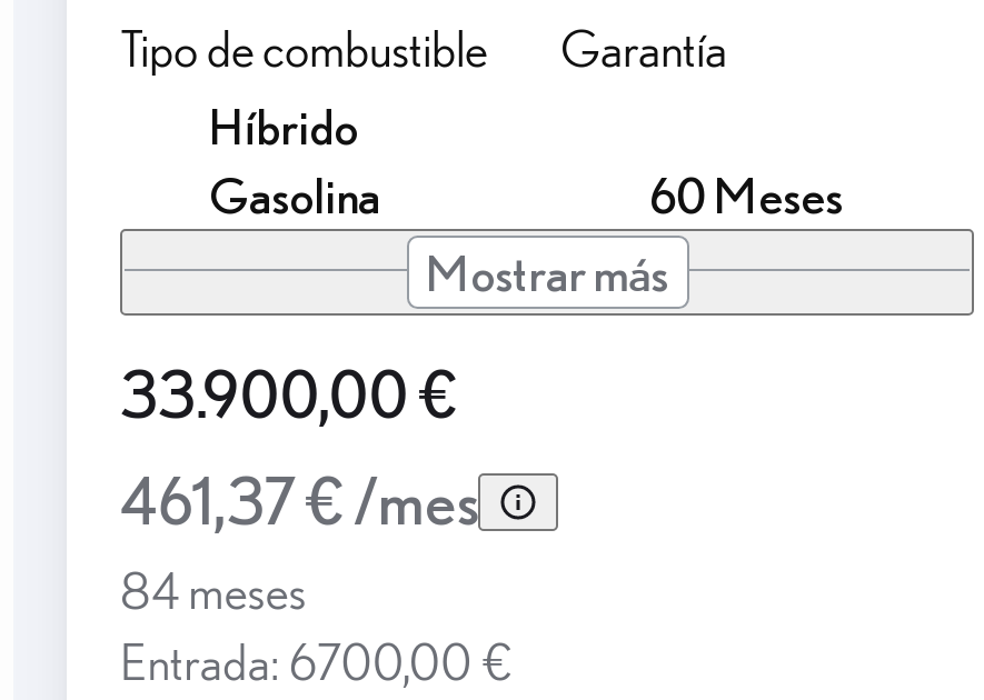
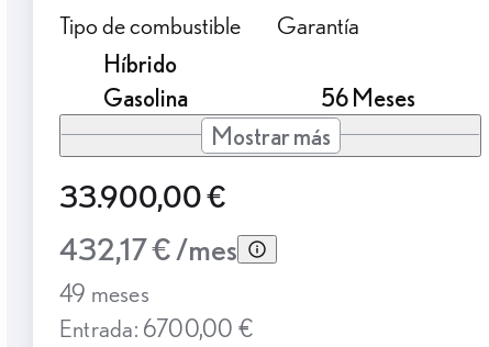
- 60 Meses
+ 56 Meses

- 461,37 € /mes
+ 432,17 € /mes

- 84 meses
+ 49 meses
